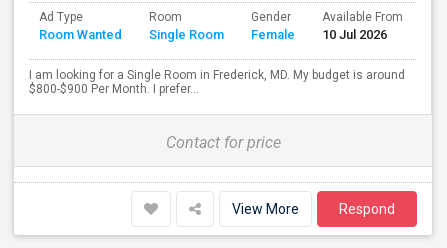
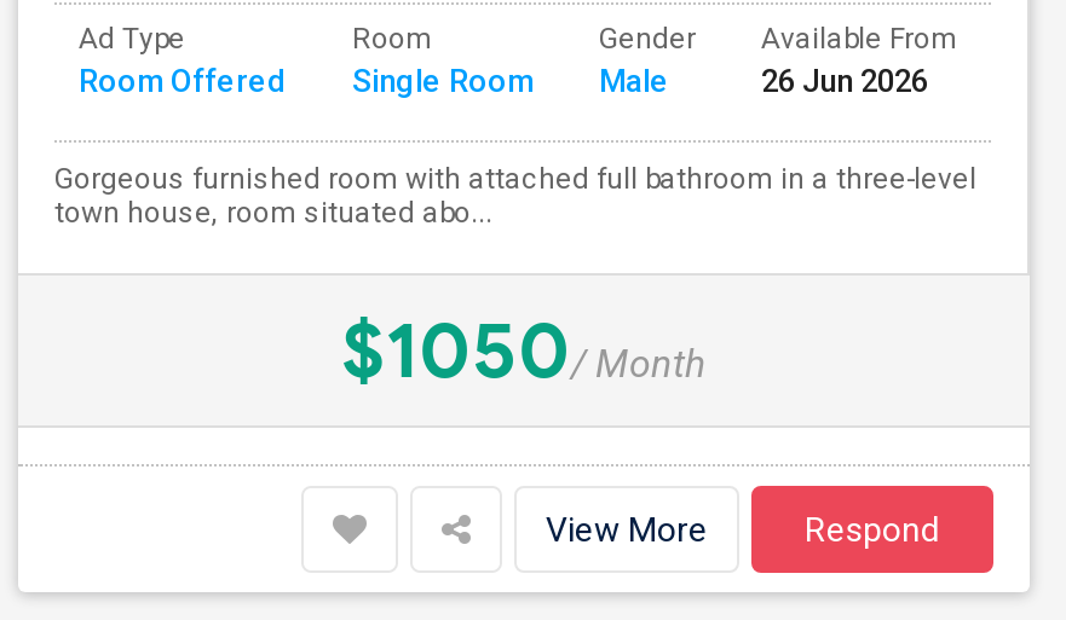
- Room Wanted
+ Room Offered

- Female
+ Male

- 10 Jul 2026
+ 26 Jun 2026

- I am looking for a Single Room in Frederick, MD. My budget is around
- $800-$900 Per Month. I prefer...
+ Gorgeous furnished room with attached full bathroom in a three-level
+ town house, room situated abo...

- Contact for price
+ $1050/ Month
